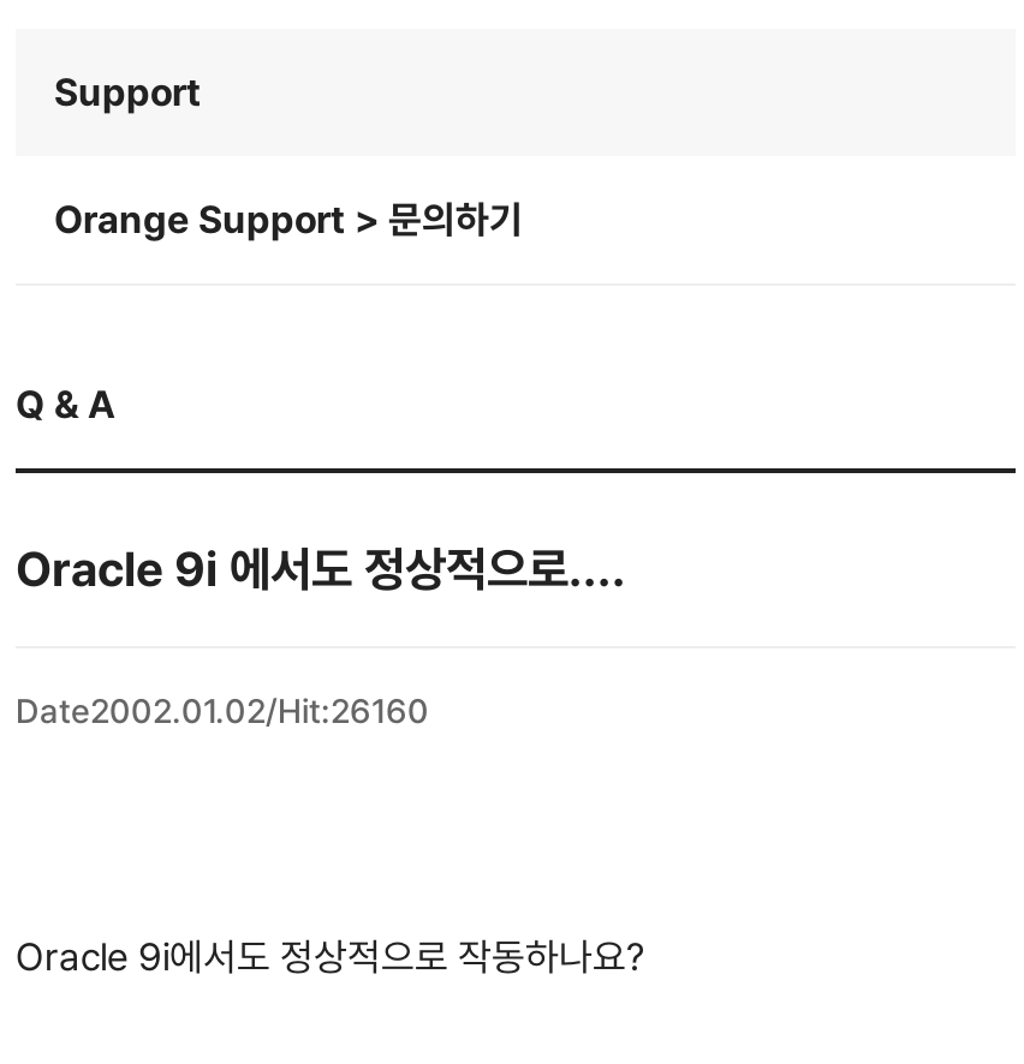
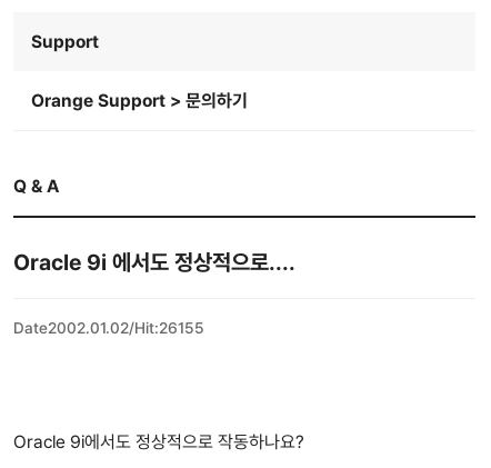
- Date2002.01.02/Hit:26160
+ Date2002.01.02/Hit:26155
